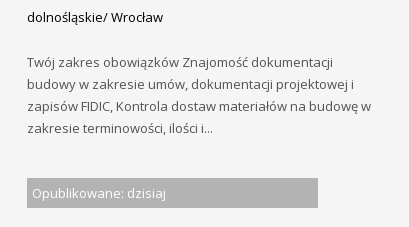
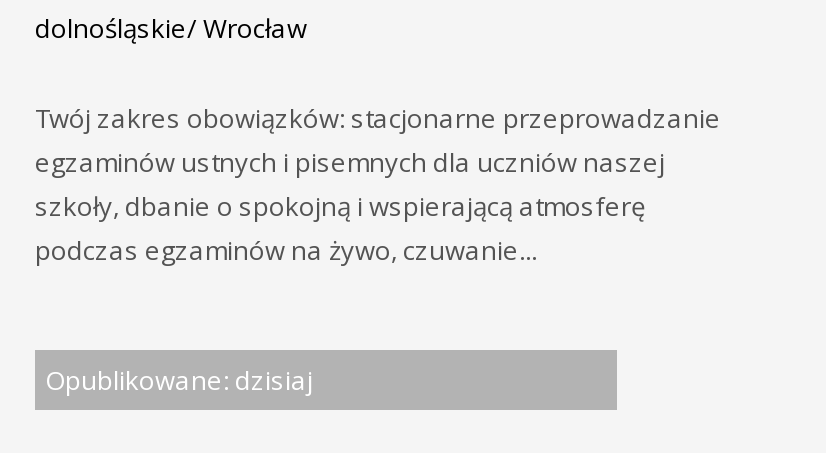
- Twój zakres obowiązków Znajomość dokumentacji
- budowy w zakresie umów, dokumentacji projektowej i
- zapisów FIDIC, Kontrola dostaw materiałów na budowę w
- zakresie terminowości, ilości i...
+ Twój zakres obowiązków: stacjonarne przeprowadzanie
+ egzaminów ustnych i pisemnych dla uczniów naszej
+ szkoły, dbanie o spokojną i wspierającą atmosferę
+ podczas egzaminów na żywo, czuwanie...
